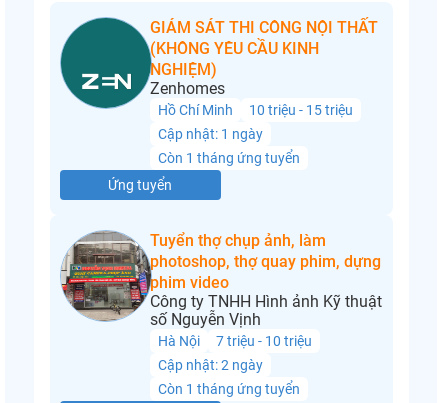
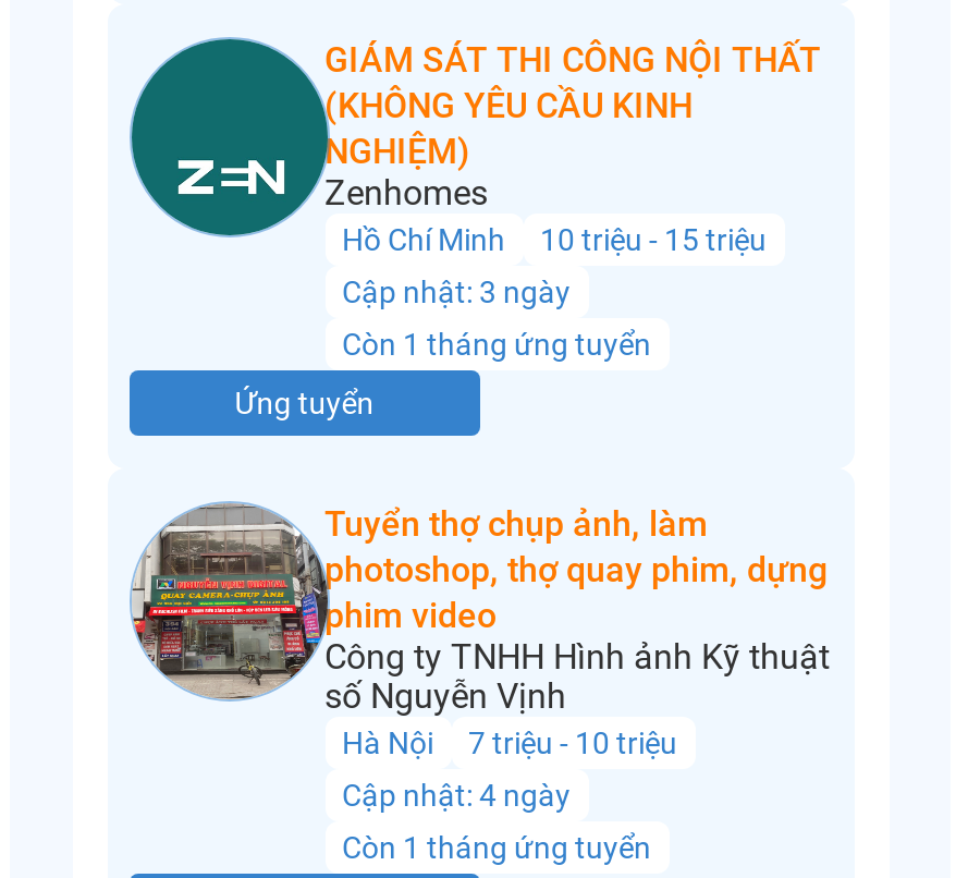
- Cập nhật: 1 ngày
+ Cập nhật: 3 ngày

- Cập nhật: 2 ngày
+ Cập nhật: 4 ngày
